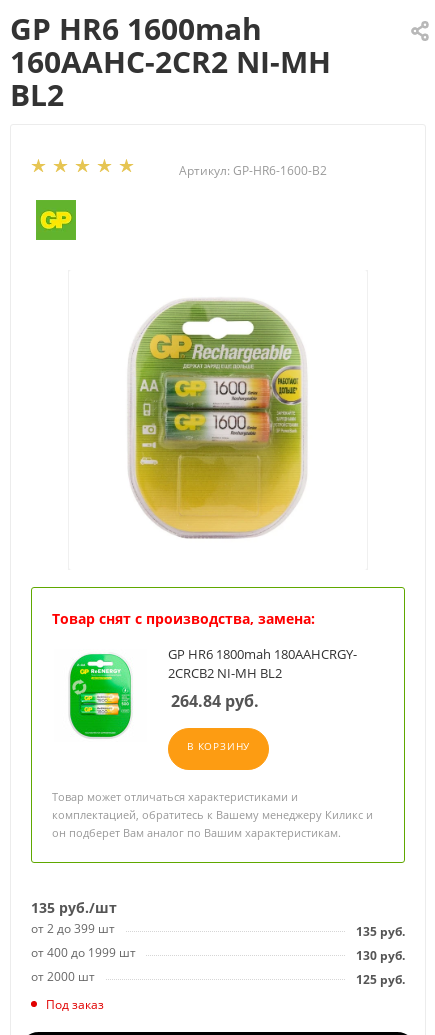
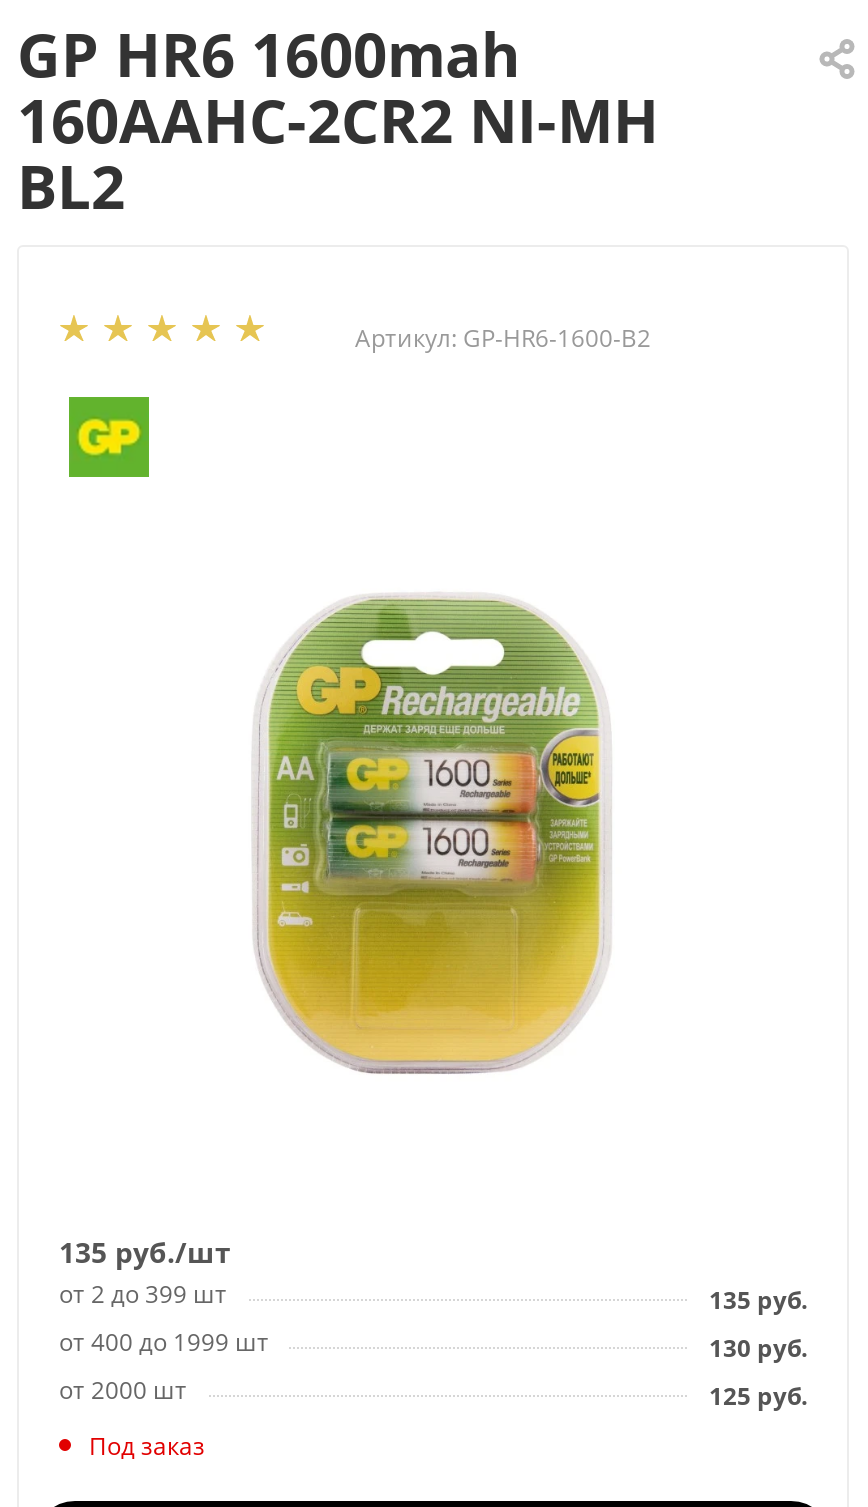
- [image]
- Товар снят с производства, замена:
- GP HR6 1800mah 180AAHCRGY-
- 2CRCB2 NI-MH BL2
- 264.84 руб.
- В КОРЗИНУ
- Товар может отличаться характеристиками и
- комплектацией, обратитесь к Вашему менеджеру Киликс и
- он подберет Вам аналог по Вашим характеристикам.
